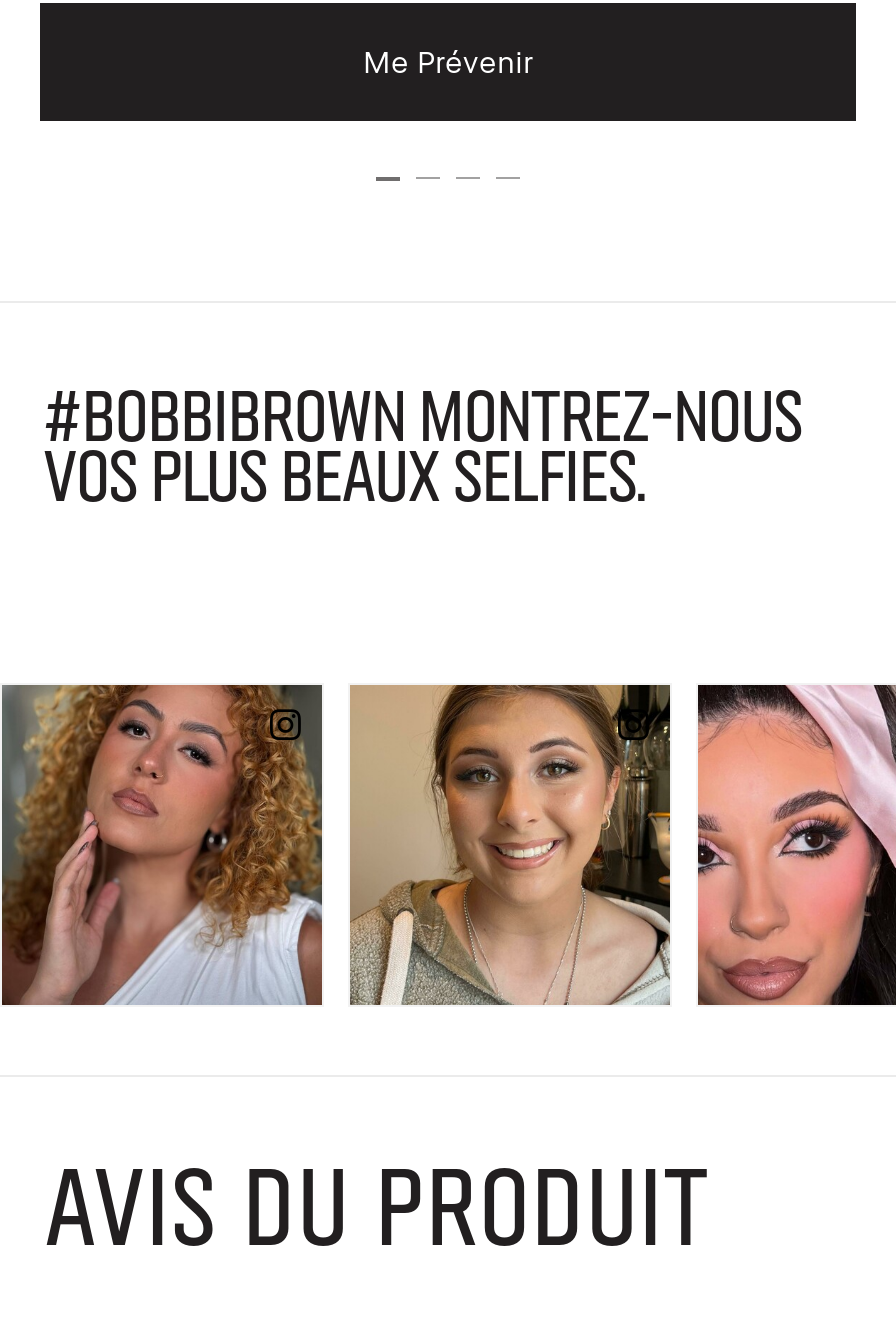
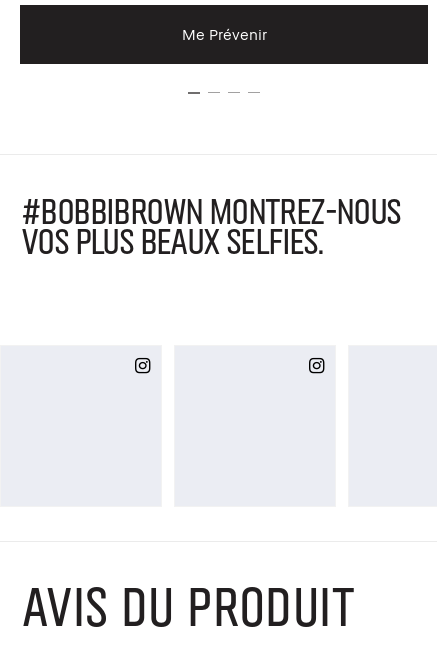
- [image]

- [image]

- [image]
